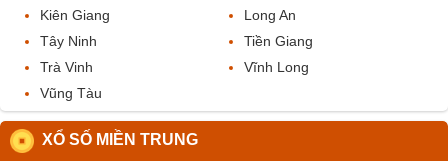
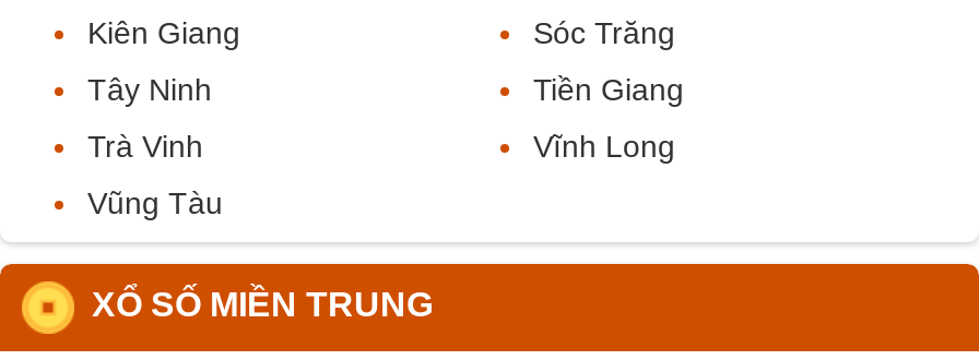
- Long An
+ Sóc Trăng
